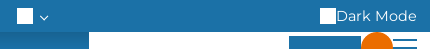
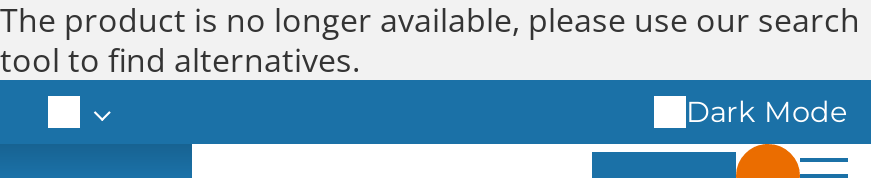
+ The product is no longer available, please use our search
+ tool to find alternatives.
